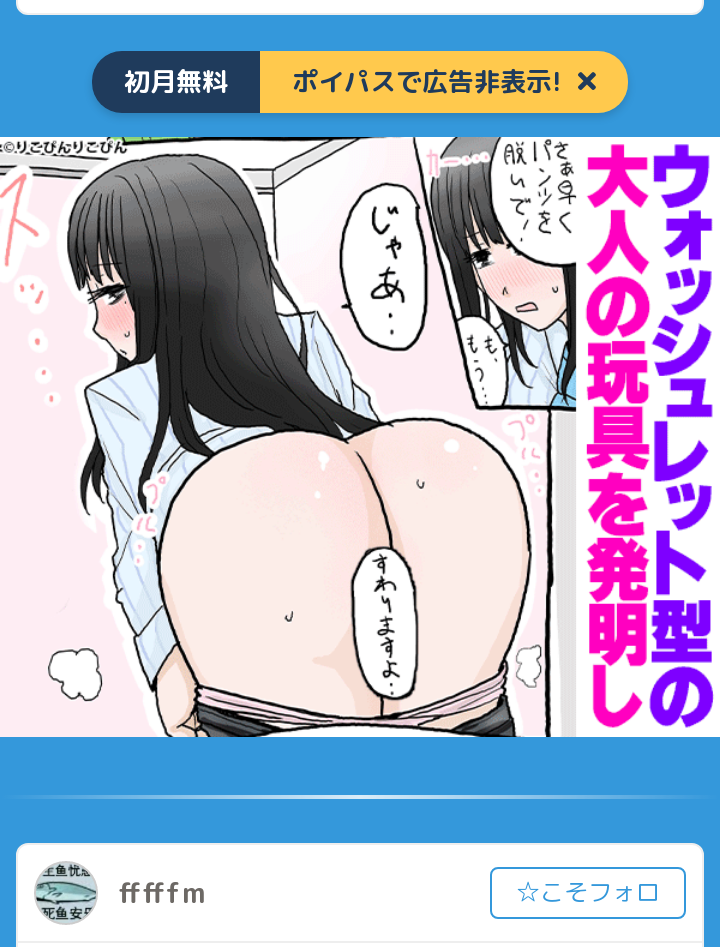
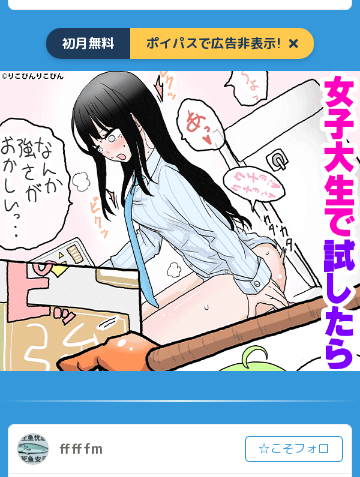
- [image]
+ [image]
